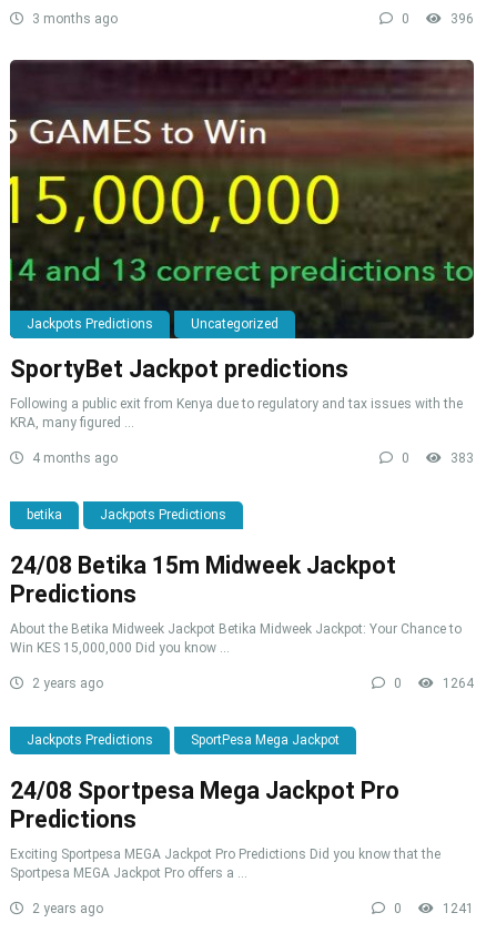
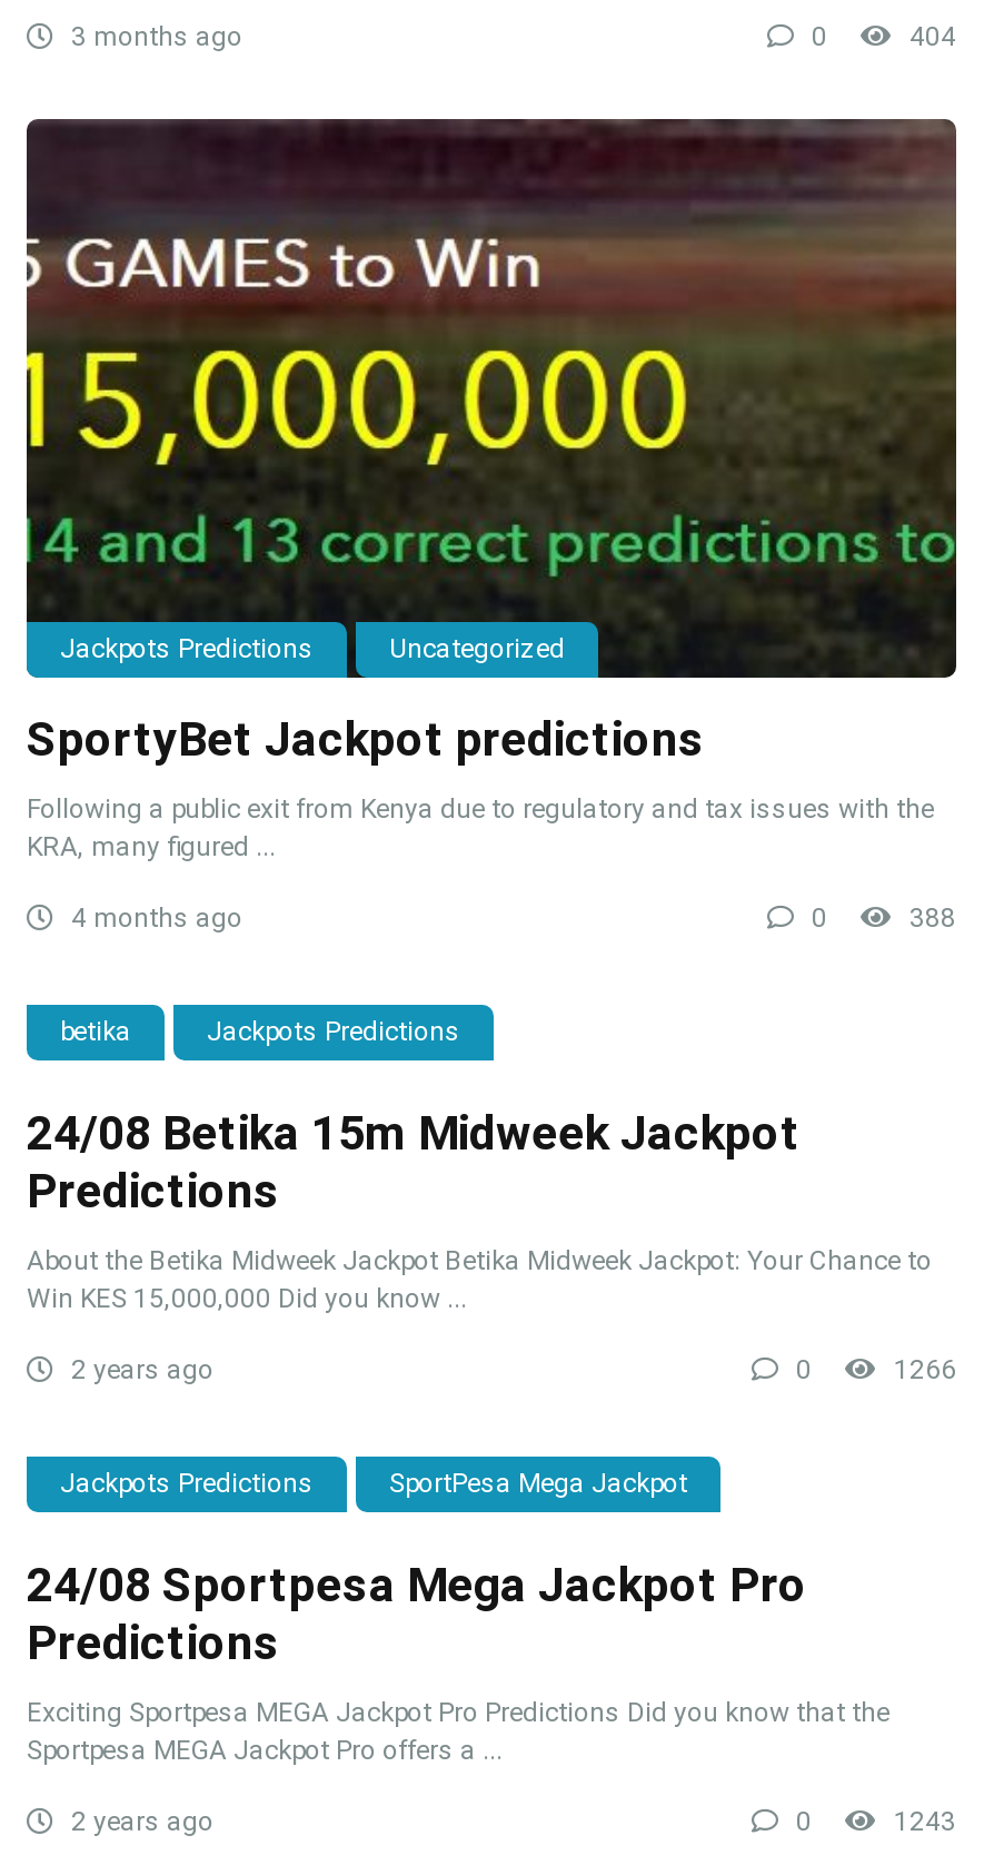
- 396
+ 404

- 383
+ 388

- 1264
+ 1266

- 1241
+ 1243
